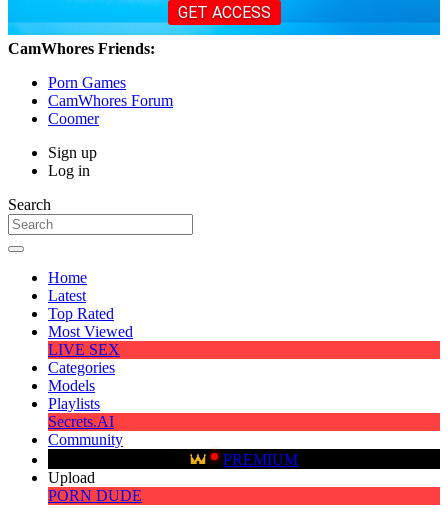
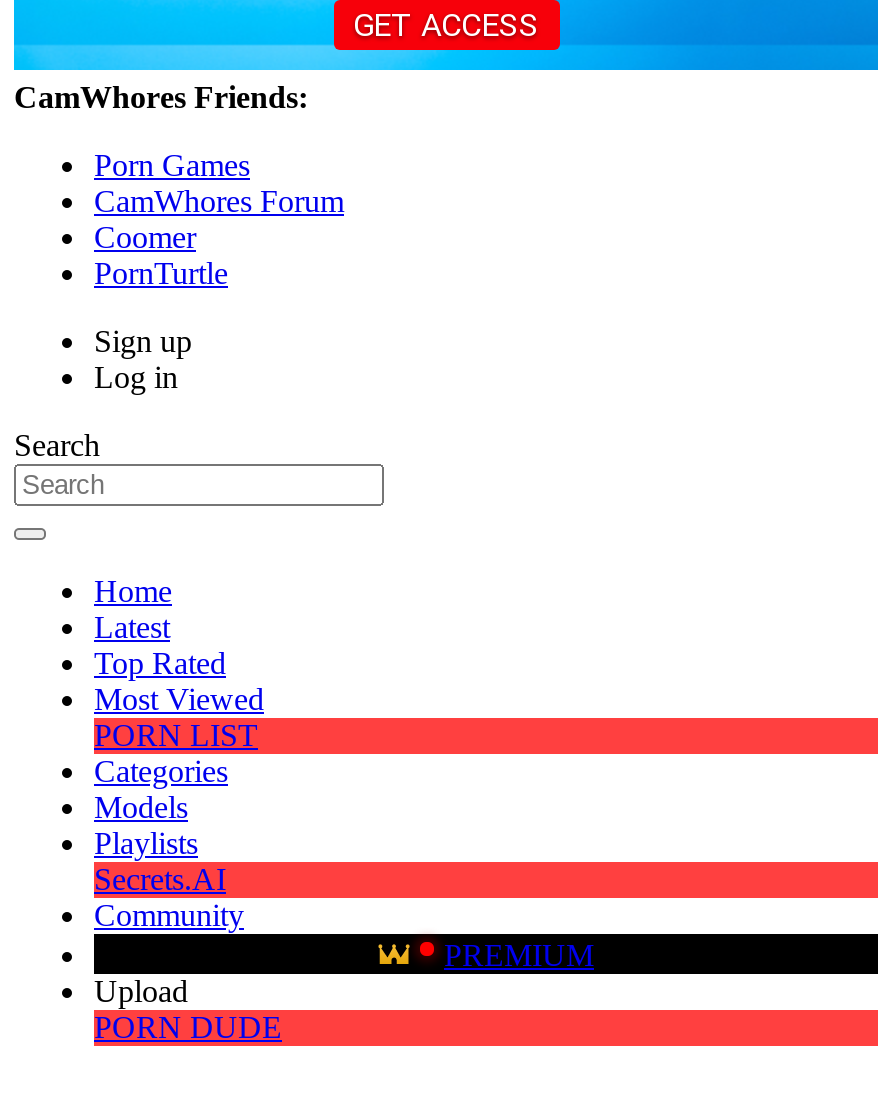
+ PornTurtle

- LIVE SEX
+ PORN LIST
